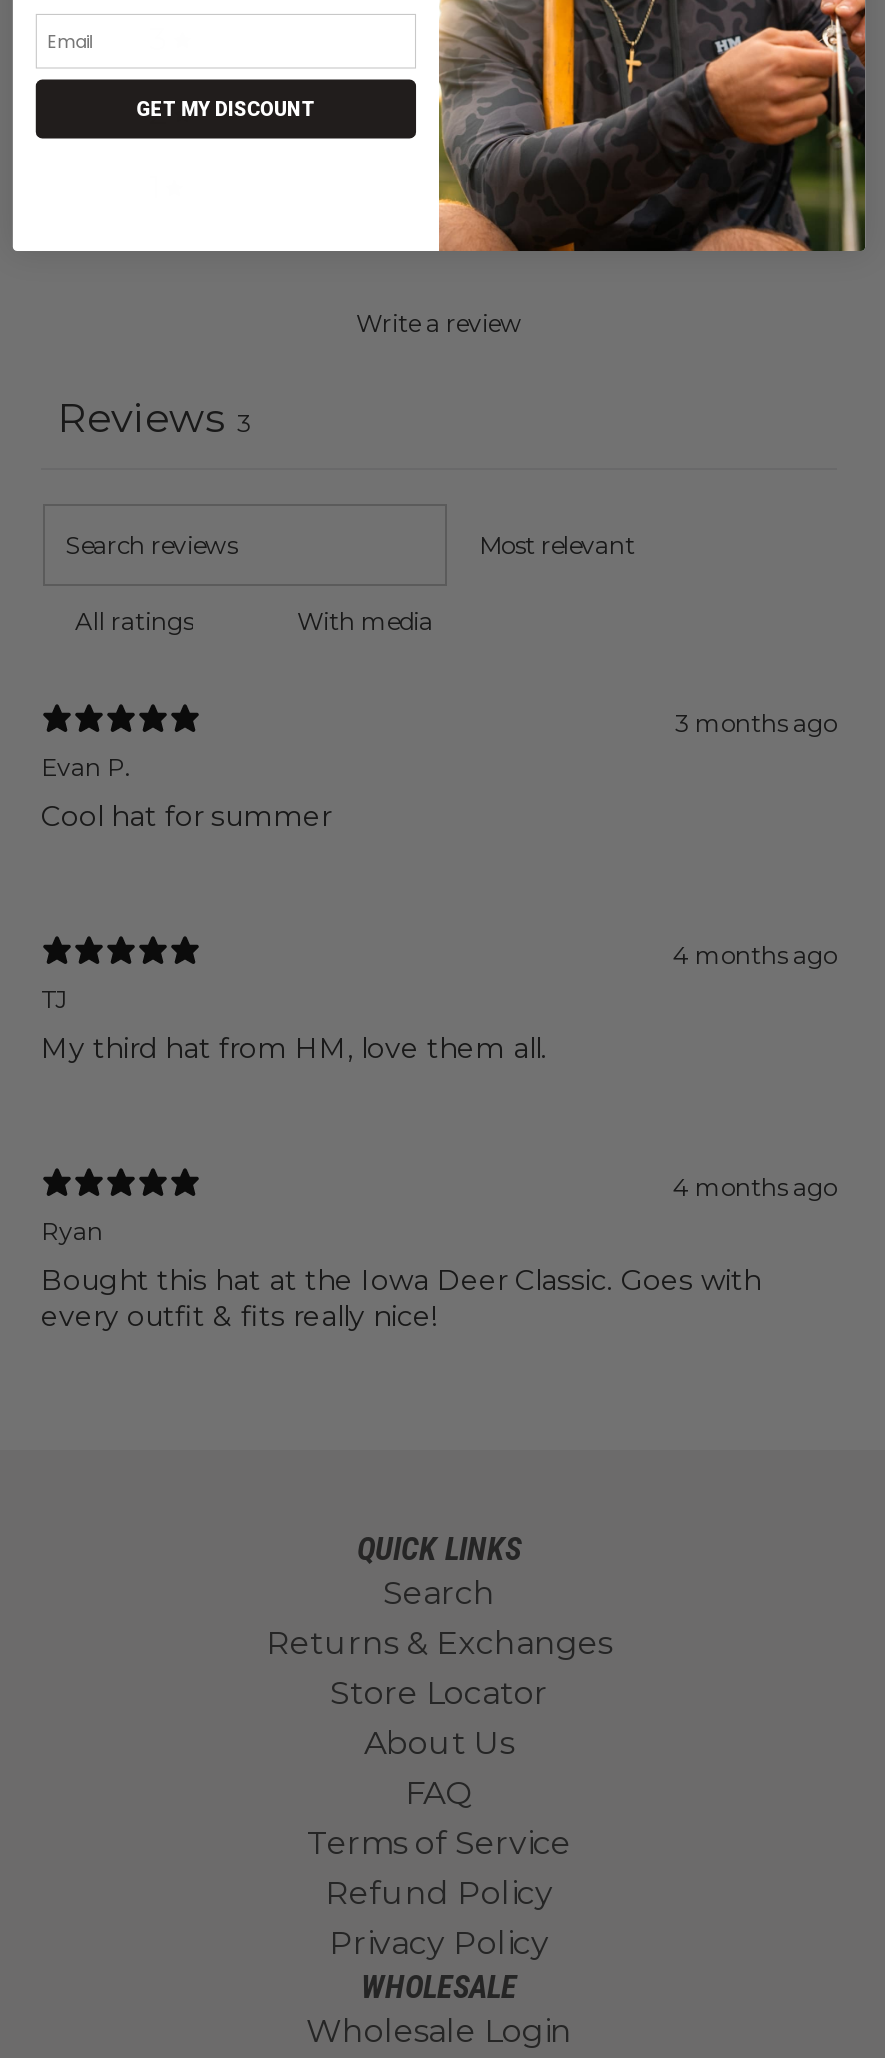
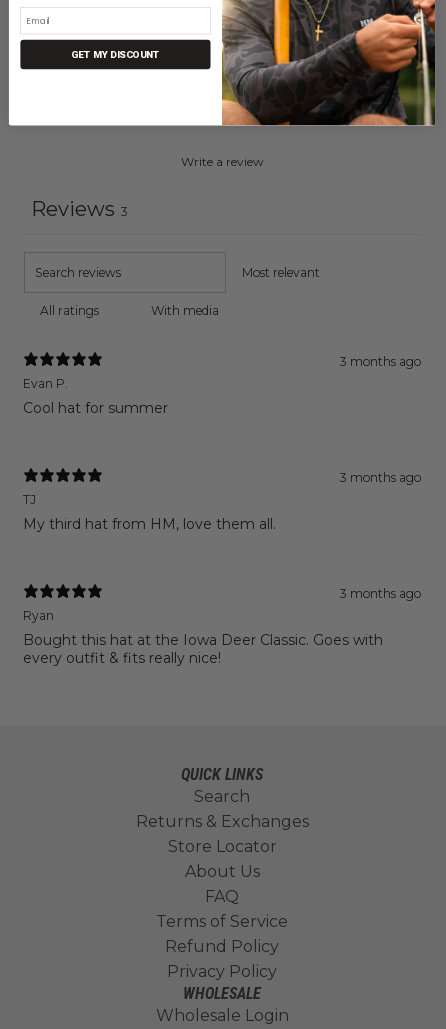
- 4 months ago
+ 3 months ago

- 4 months ago
+ 3 months ago
